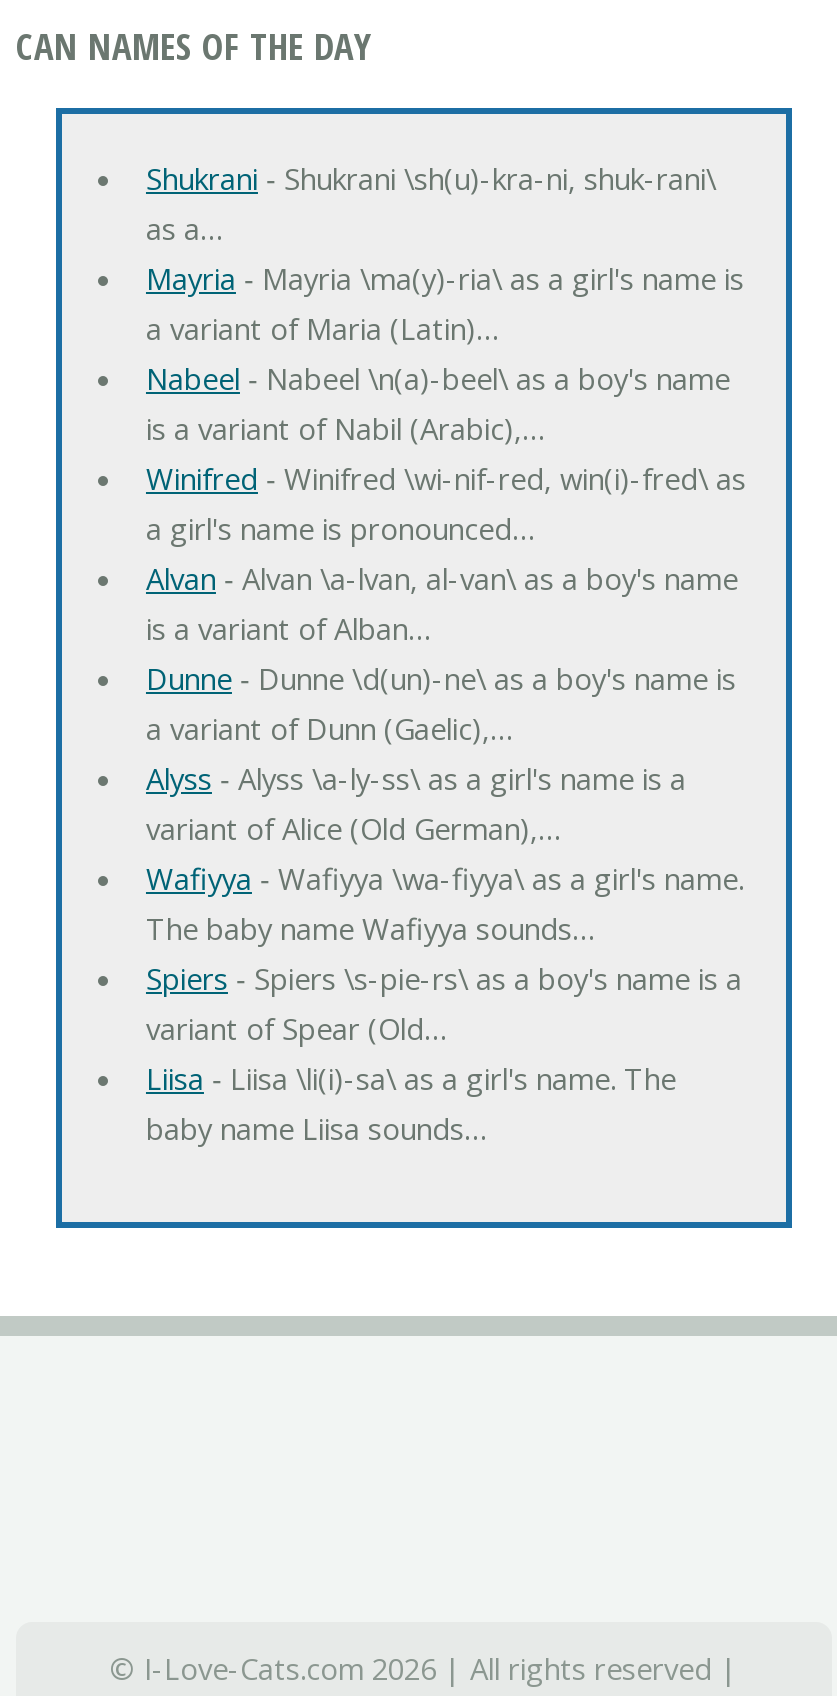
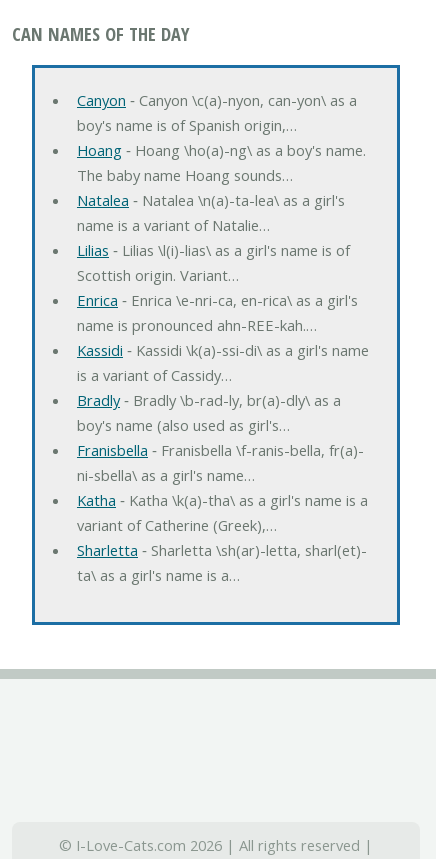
- Shukrani ‐ Shukrani \sh(u)-kra-ni, shuk-rani\
- as a…
- Mayria ‐ Mayria \ma(y)-ria\ as a girl's name is
- a variant of Maria (Latin)…
- Nabeel ‐ Nabeel \n(a)-beel\ as a boy's name
- is a variant of Nabil (Arabic),…
- Winifred ‐ Winifred \wi-nif-red, win(i)-fred\ as
- a girl's name is pronounced…
- Alvan ‐ Alvan \a-lvan, al-van\ as a boy's name
- is a variant of Alban…
- Dunne ‐ Dunne \d(un)-ne\ as a boy's name is
- a variant of Dunn (Gaelic),…
- Alyss ‐ Alyss \a-ly-ss\ as a girl's name is a
- variant of Alice (Old German),…
- Wafiyya ‐ Wafiyya \wa-fiyya\ as a girl's name.
- The baby name Wafiyya sounds…
- Spiers ‐ Spiers \s-pie-rs\ as a boy's name is a
- variant of Spear (Old…
- Liisa ‐ Liisa \li(i)-sa\ as a girl's name. The
- baby name Liisa sounds…
+ Canyon ‐ Canyon \c(a)-nyon, can-yon\ as a
+ boy's name is of Spanish origin,…
+ Hoang ‐ Hoang \ho(a)-ng\ as a boy's name.
+ The baby name Hoang sounds…
+ Natalea ‐ Natalea \n(a)-ta-lea\ as a girl's
+ name is a variant of Natalie…
+ Lilias ‐ Lilias \l(i)-lias\ as a girl's name is of
+ Scottish origin. Variant…
+ Enrica ‐ Enrica \e-nri-ca, en-rica\ as a girl's
+ name is pronounced ahn-REE-kah.…
+ Kassidi ‐ Kassidi \k(a)-ssi-di\ as a girl's name
+ is a variant of Cassidy…
+ Bradly ‐ Bradly \b-rad-ly, br(a)-dly\ as a
+ boy's name (also used as girl's…
+ Franisbella ‐ Franisbella \f-ranis-bella, fr(a)-
+ ni-sbella\ as a girl's name…
+ Katha ‐ Katha \k(a)-tha\ as a girl's name is a
+ variant of Catherine (Greek),…
+ Sharletta ‐ Sharletta \sh(ar)-letta, sharl(et)-
+ ta\ as a girl's name is a…
